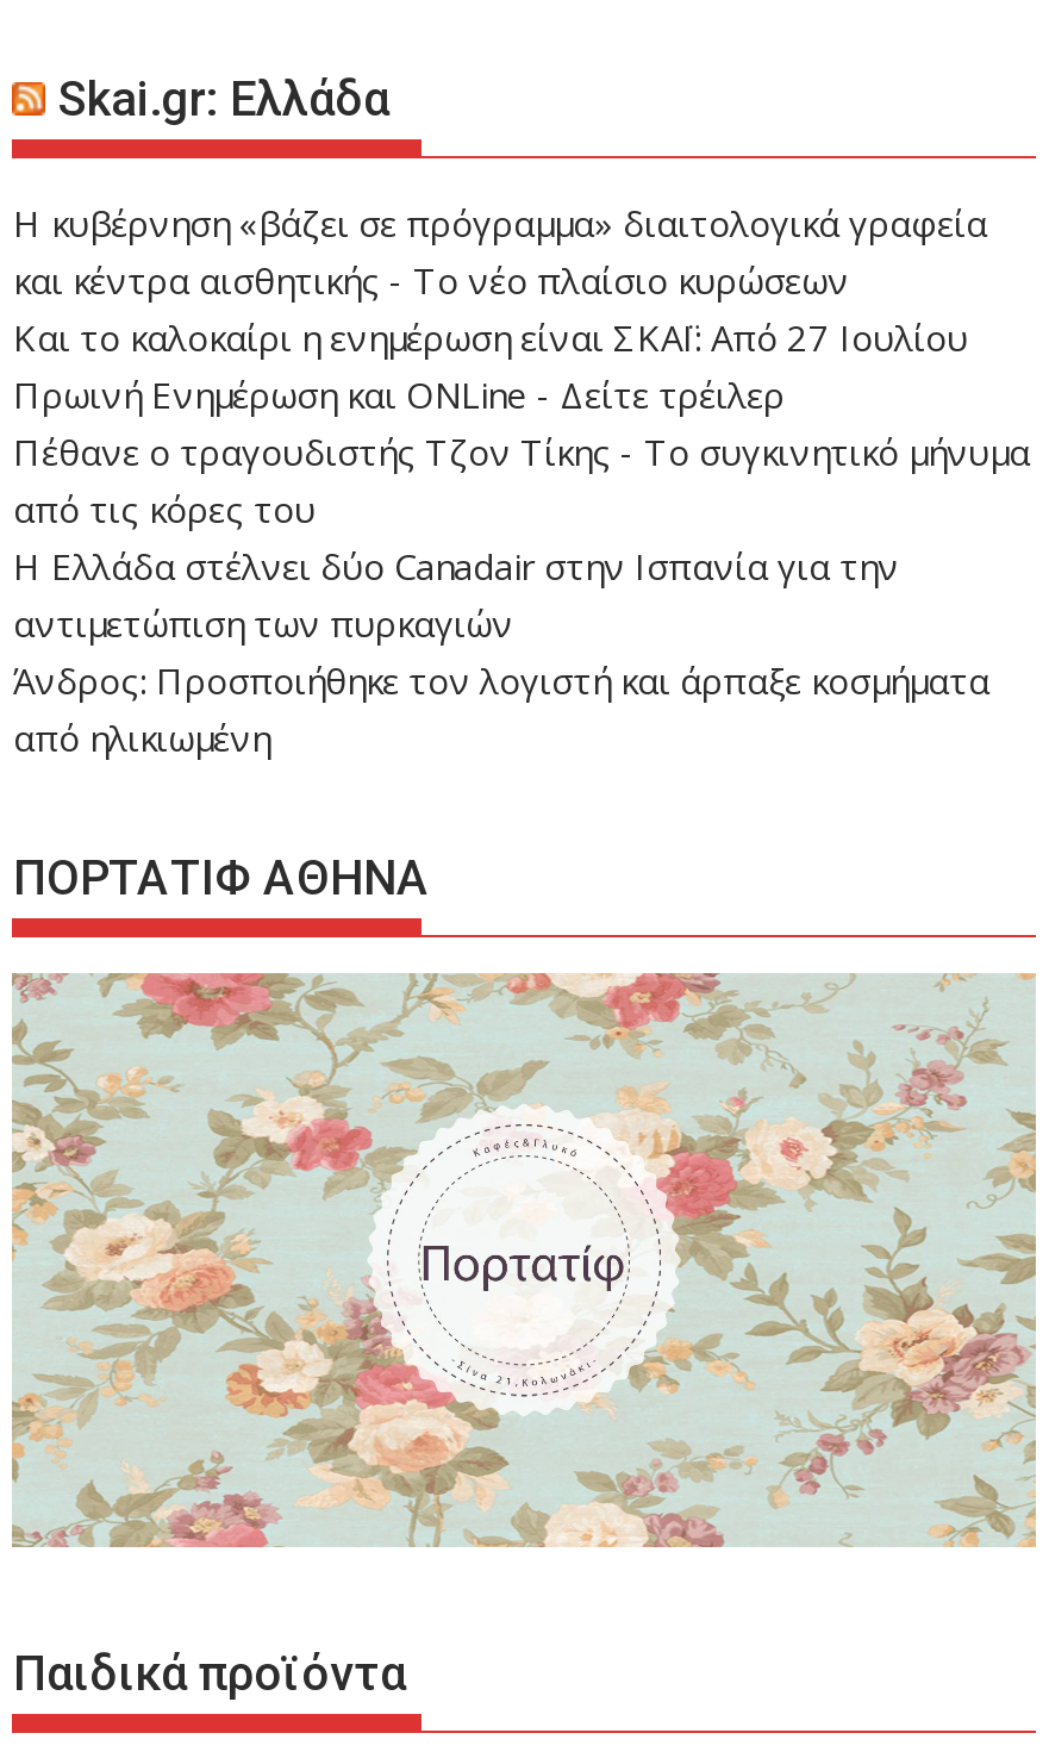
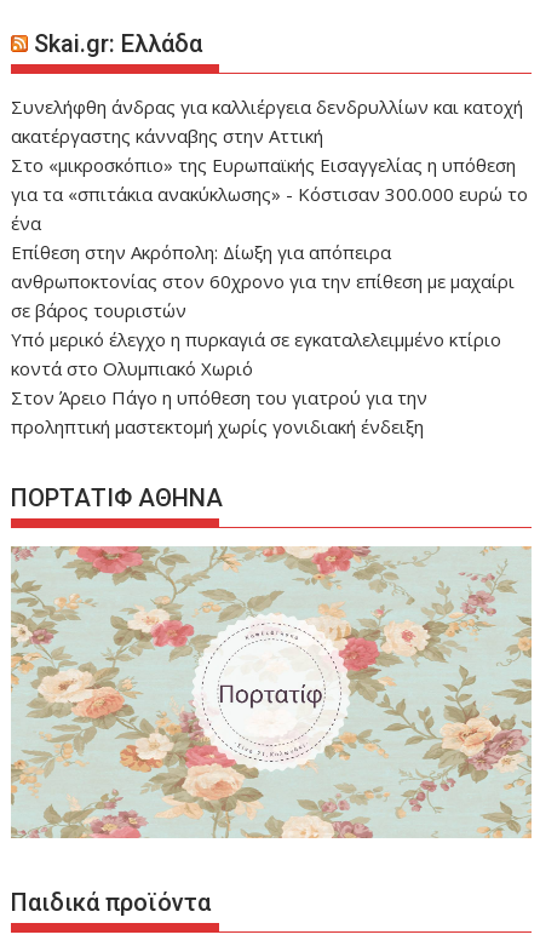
- Η κυβέρνηση «βάζει σε πρόγραμμα» διαιτολογικά γραφεία
- και κέντρα αισθητικής - Το νέο πλαίσιο κυρώσεων
- Και το καλοκαίρι η ενημέρωση είναι ΣΚΑΪ: Από 27 Ιουλίου
- Πρωινή Ενημέρωση και ONLine - Δείτε τρέιλερ
- Πέθανε ο τραγουδιστής Τζον Τίκης - Το συγκινητικό μήνυμα
- από τις κόρες του
- Η Ελλάδα στέλνει δύο Canadair στην Ισπανία για την
- αντιμετώπιση των πυρκαγιών
- Άνδρος: Προσποιήθηκε τον λογιστή και άρπαξε κοσμήματα
- από ηλικιωμένη
+ Συνελήφθη άνδρας για καλλιέργεια δενδρυλλίων και κατοχή
+ ακατέργαστης κάνναβης στην Αττική
+ Στο «μικροσκόπιο» της Ευρωπαϊκής Εισαγγελίας η υπόθεση
+ για τα «σπιτάκια ανακύκλωσης» - Κόστισαν 300.000 ευρώ το
+ ένα
+ Επίθεση στην Ακρόπολη: Δίωξη για απόπειρα
+ ανθρωποκτονίας στον 60χρονο για την επίθεση με μαχαίρι
+ σε βάρος τουριστών
+ Υπό μερικό έλεγχο η πυρκαγιά σε εγκαταλελειμμένο κτίριο
+ κοντά στο Ολυμπιακό Χωριό
+ Στον Άρειο Πάγο η υπόθεση του γιατρού για την
+ προληπτική μαστεκτομή χωρίς γονιδιακή ένδειξη
